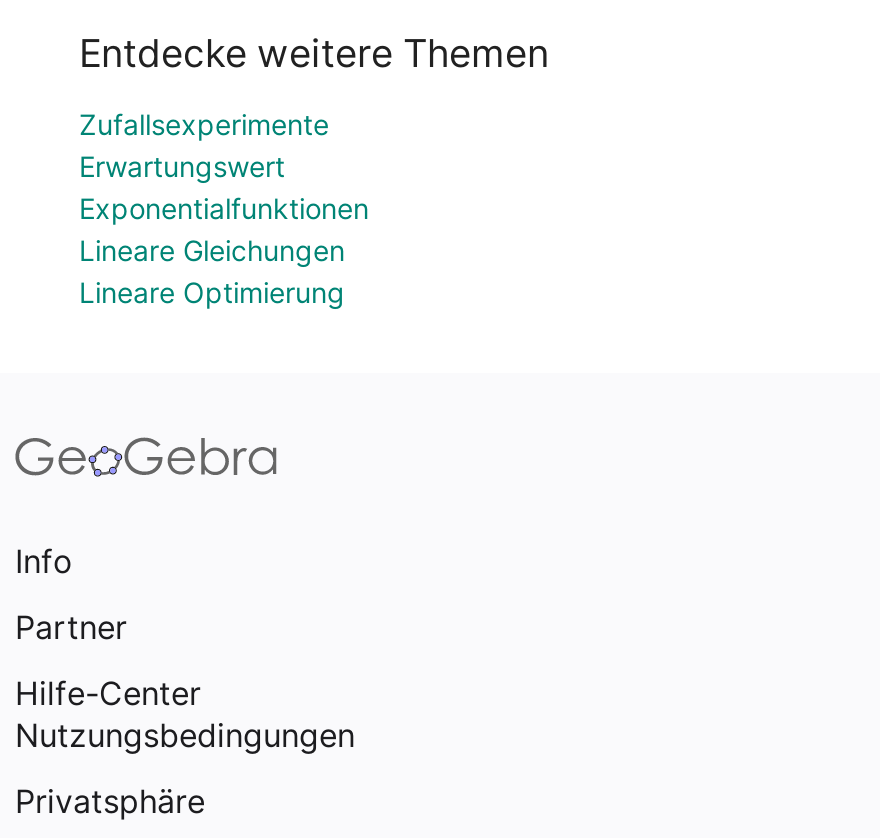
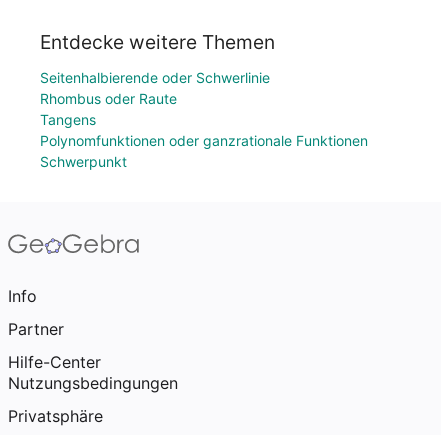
- Zufallsexperimente
- Erwartungswert
- Exponentialfunktionen
- Lineare Gleichungen
- Lineare Optimierung
+ Seitenhalbierende oder Schwerlinie
+ Rhombus oder Raute
+ Tangens
+ Polynomfunktionen oder ganzrationale Funktionen
+ Schwerpunkt
